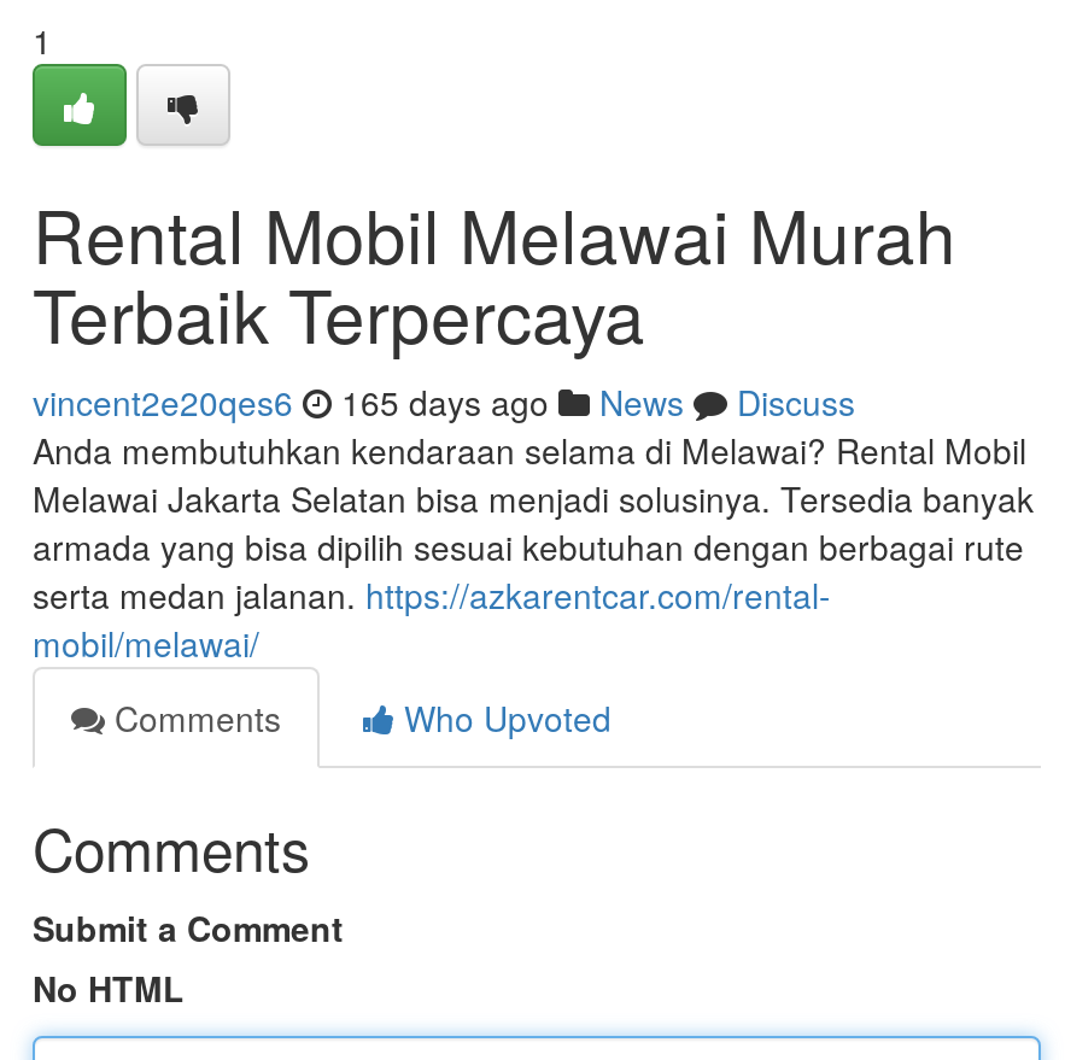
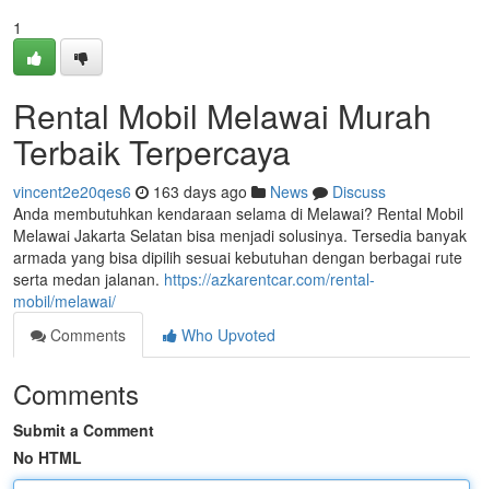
- vincent2e20qes6 165 days ago News Discuss
+ vincent2e20qes6 163 days ago News Discuss
